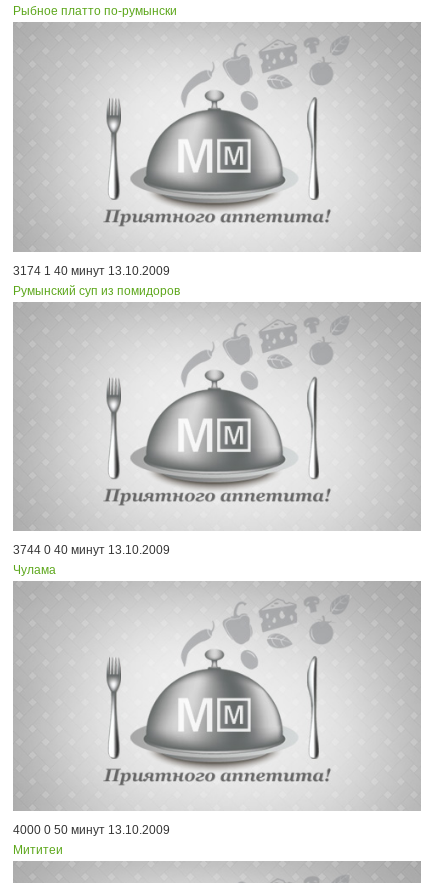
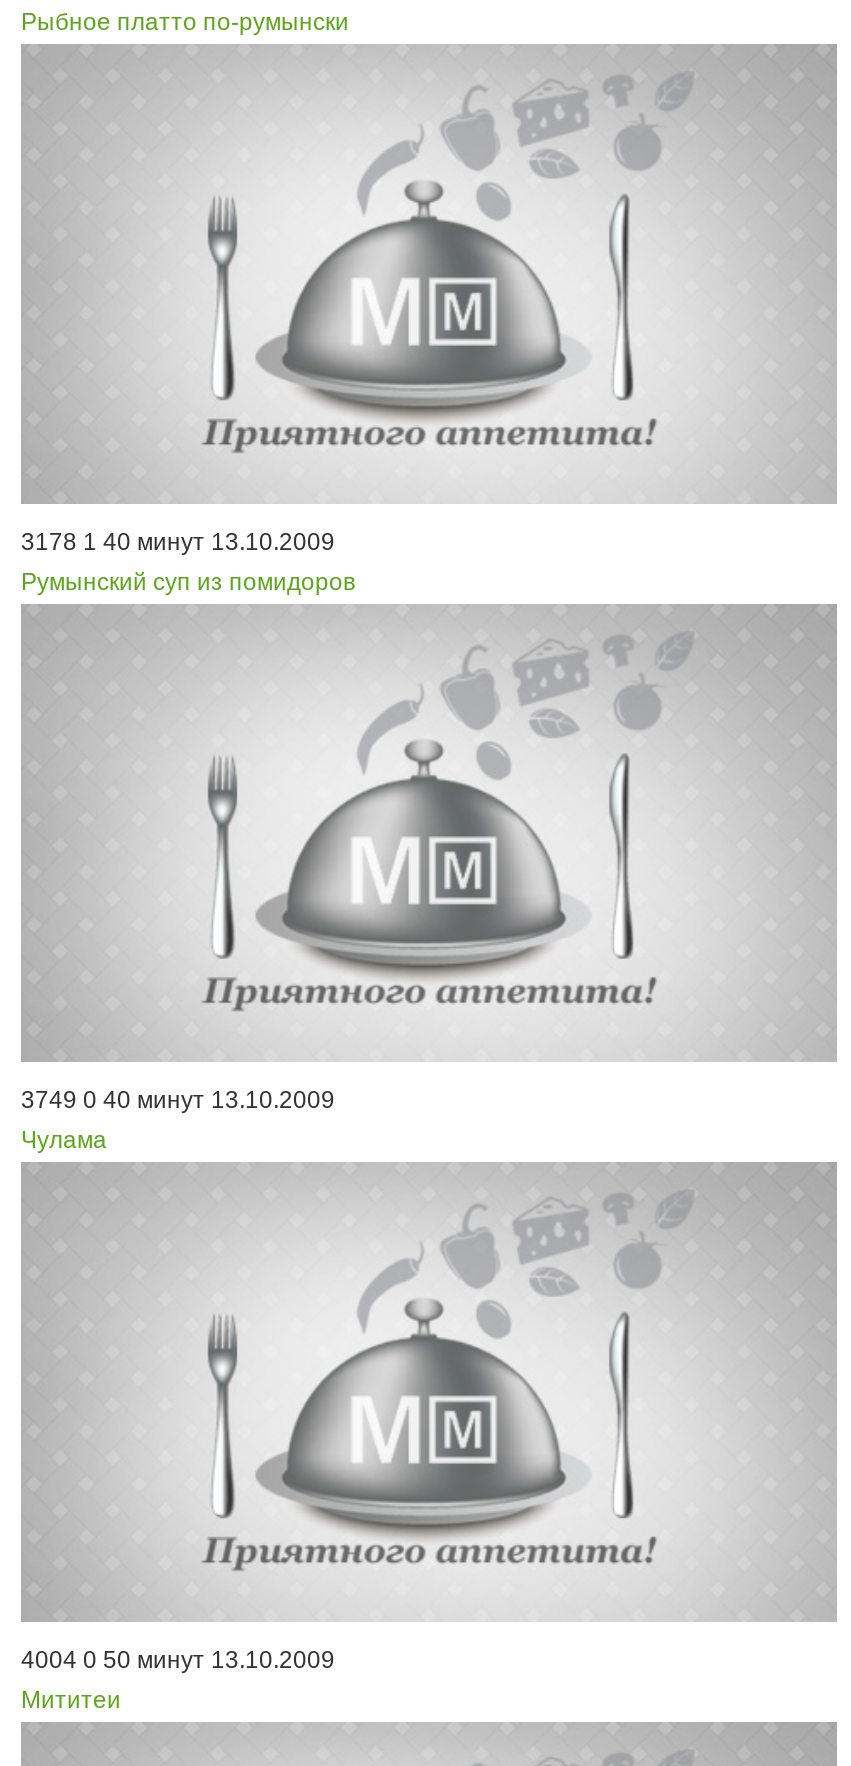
- 3174 1 40 минут 13.10.2009
+ 3178 1 40 минут 13.10.2009

- 3744 0 40 минут 13.10.2009
+ 3749 0 40 минут 13.10.2009

- 4000 0 50 минут 13.10.2009
+ 4004 0 50 минут 13.10.2009
